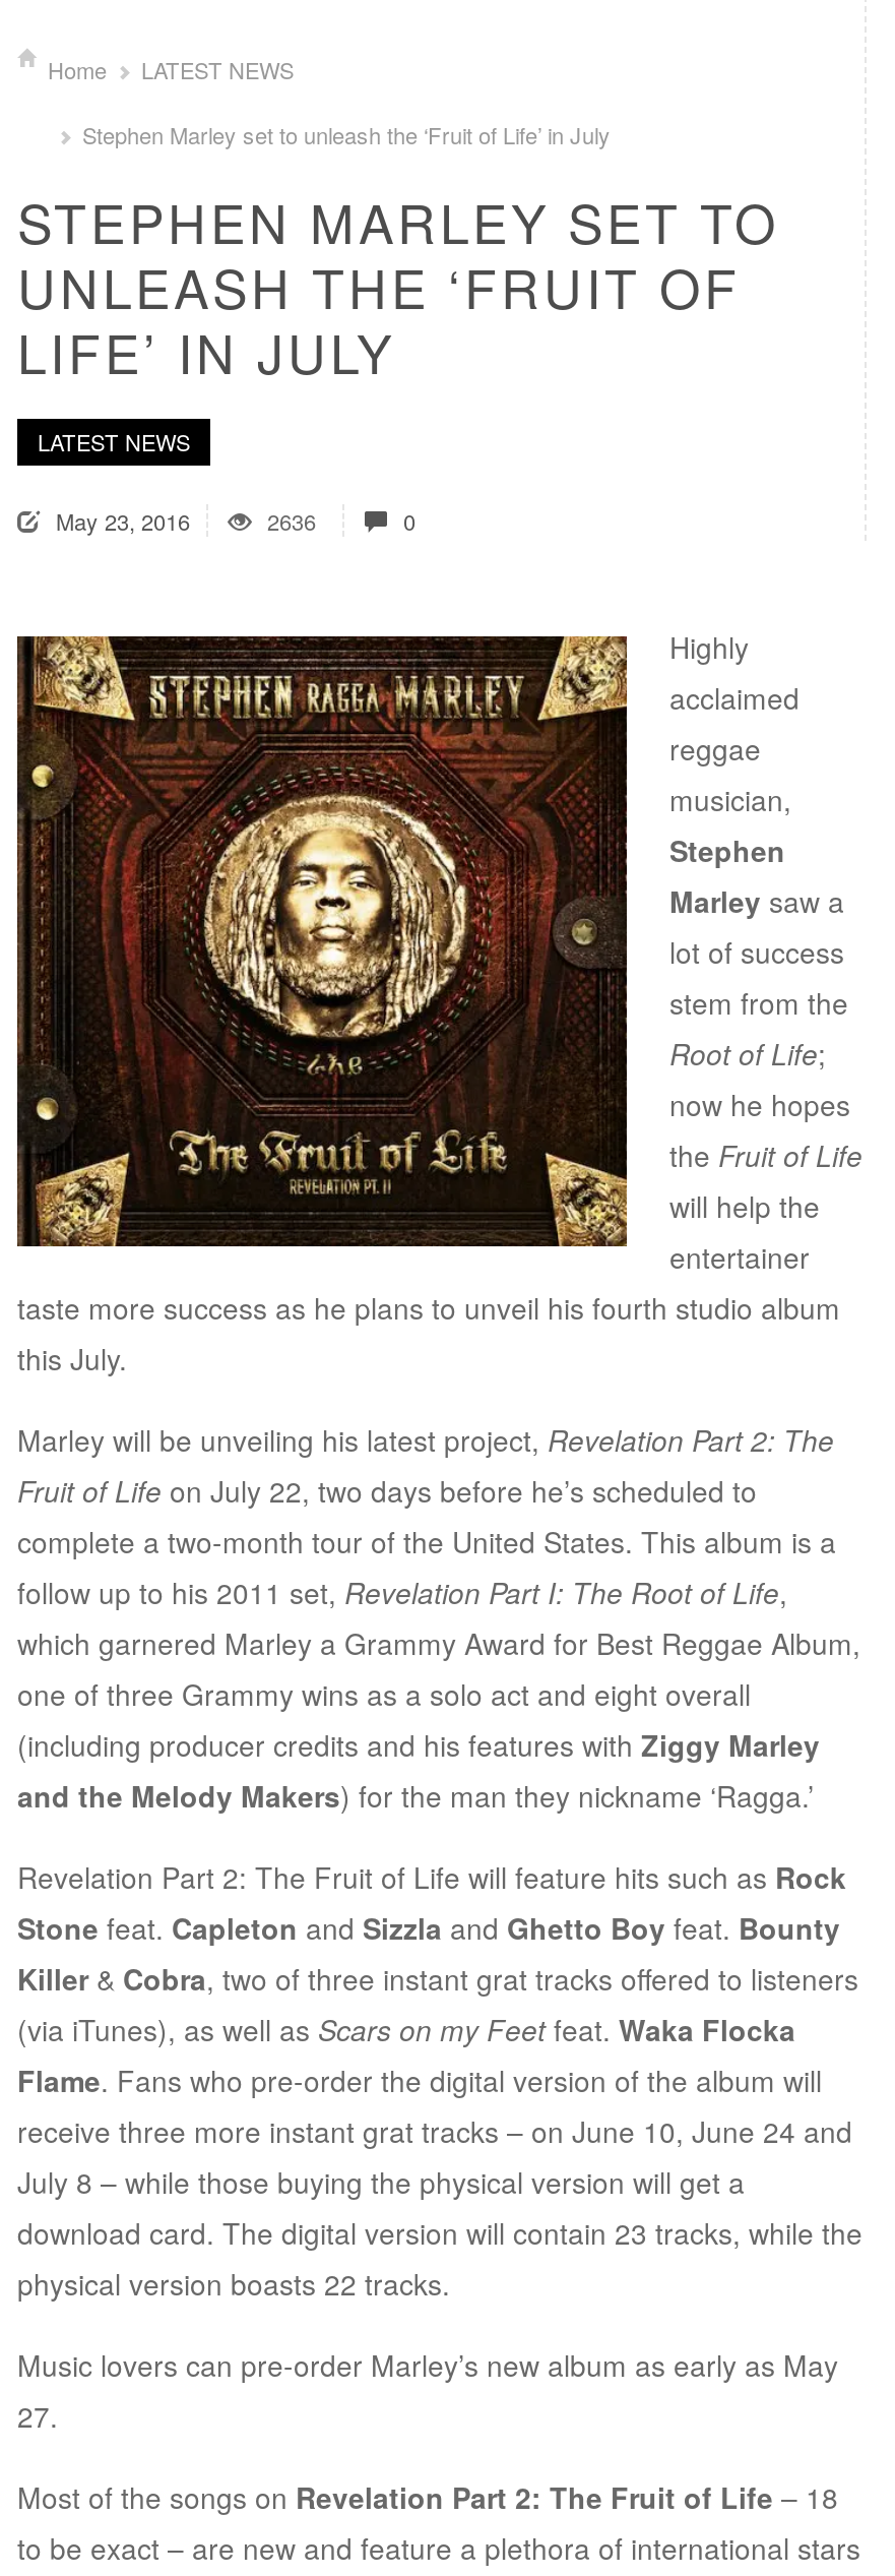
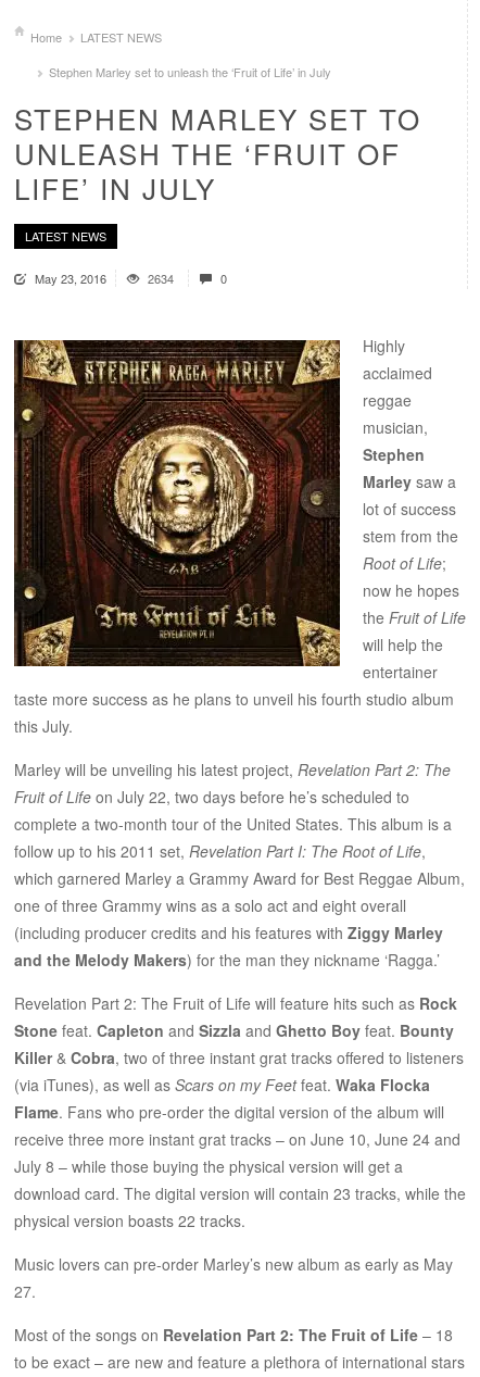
- 2636
+ 2634
